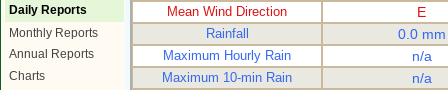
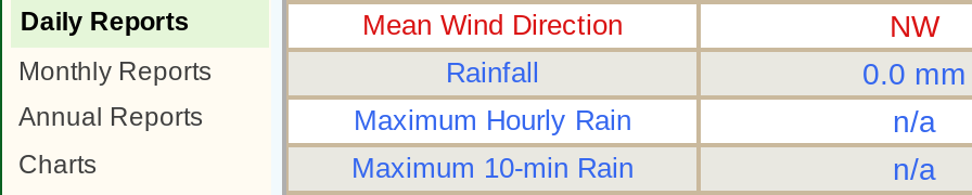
- E
+ NW
